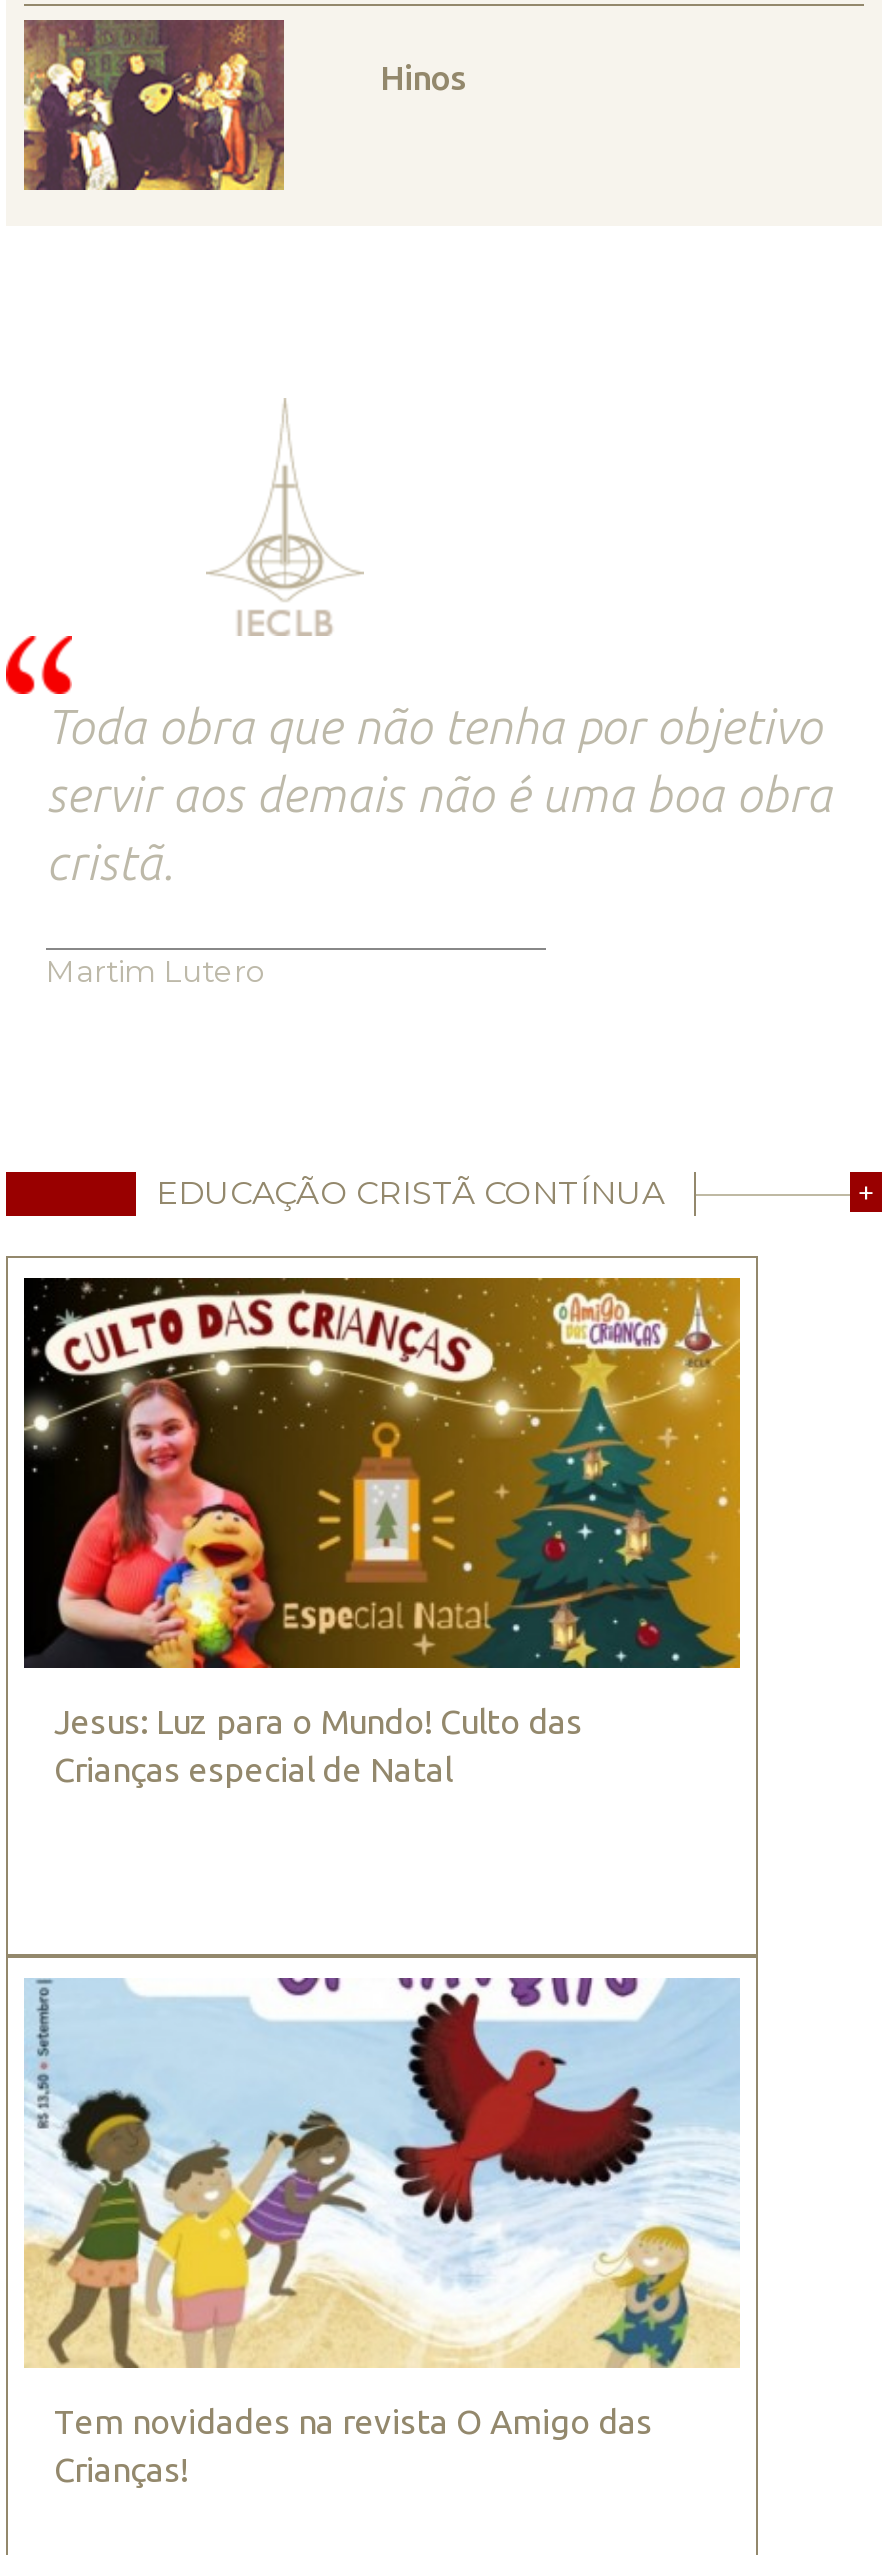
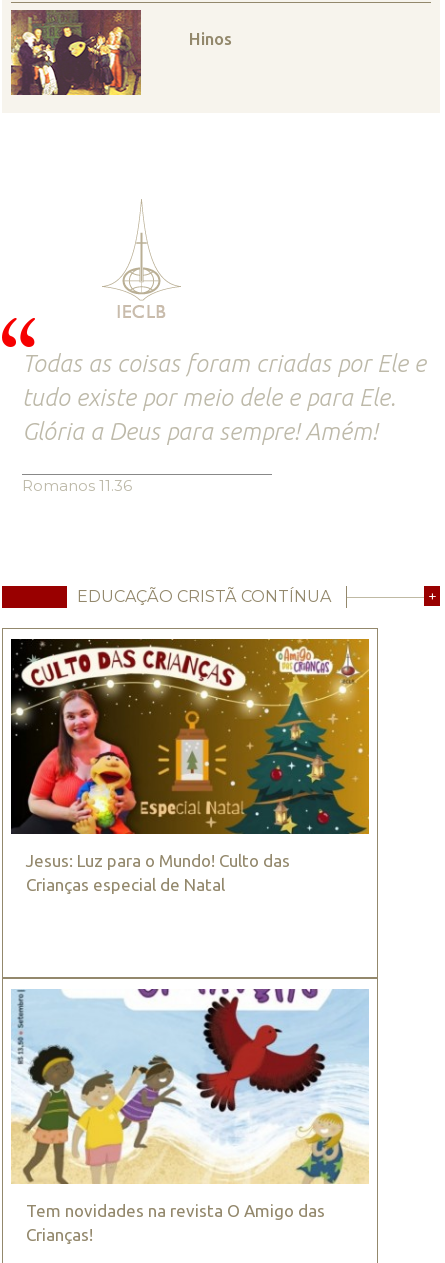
- Toda obra que não tenha por objetivo
- servir aos demais não é uma boa obra
- cristã.
+ Todas as coisas foram criadas por Ele e
+ tudo existe por meio dele e para Ele.
+ Glória a Deus para sempre! Amém!

- Martim Lutero
+ Romanos 11.36
